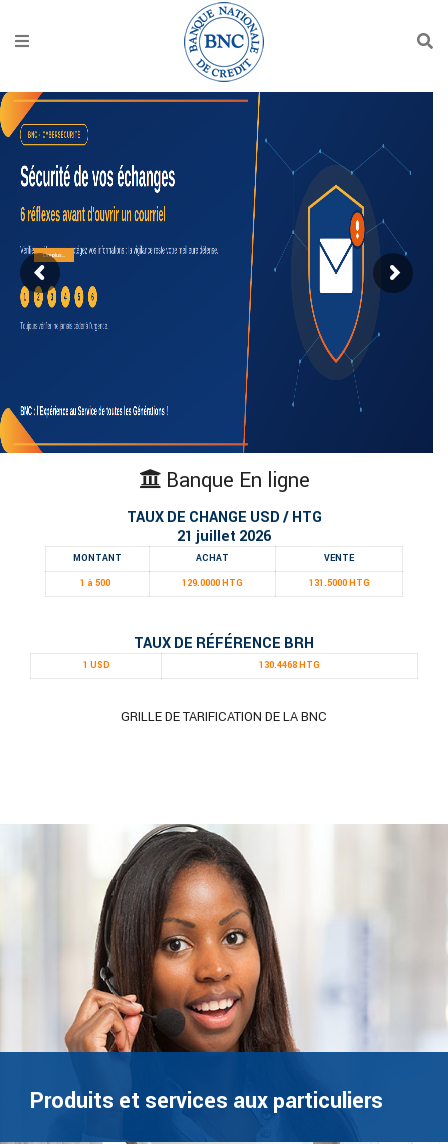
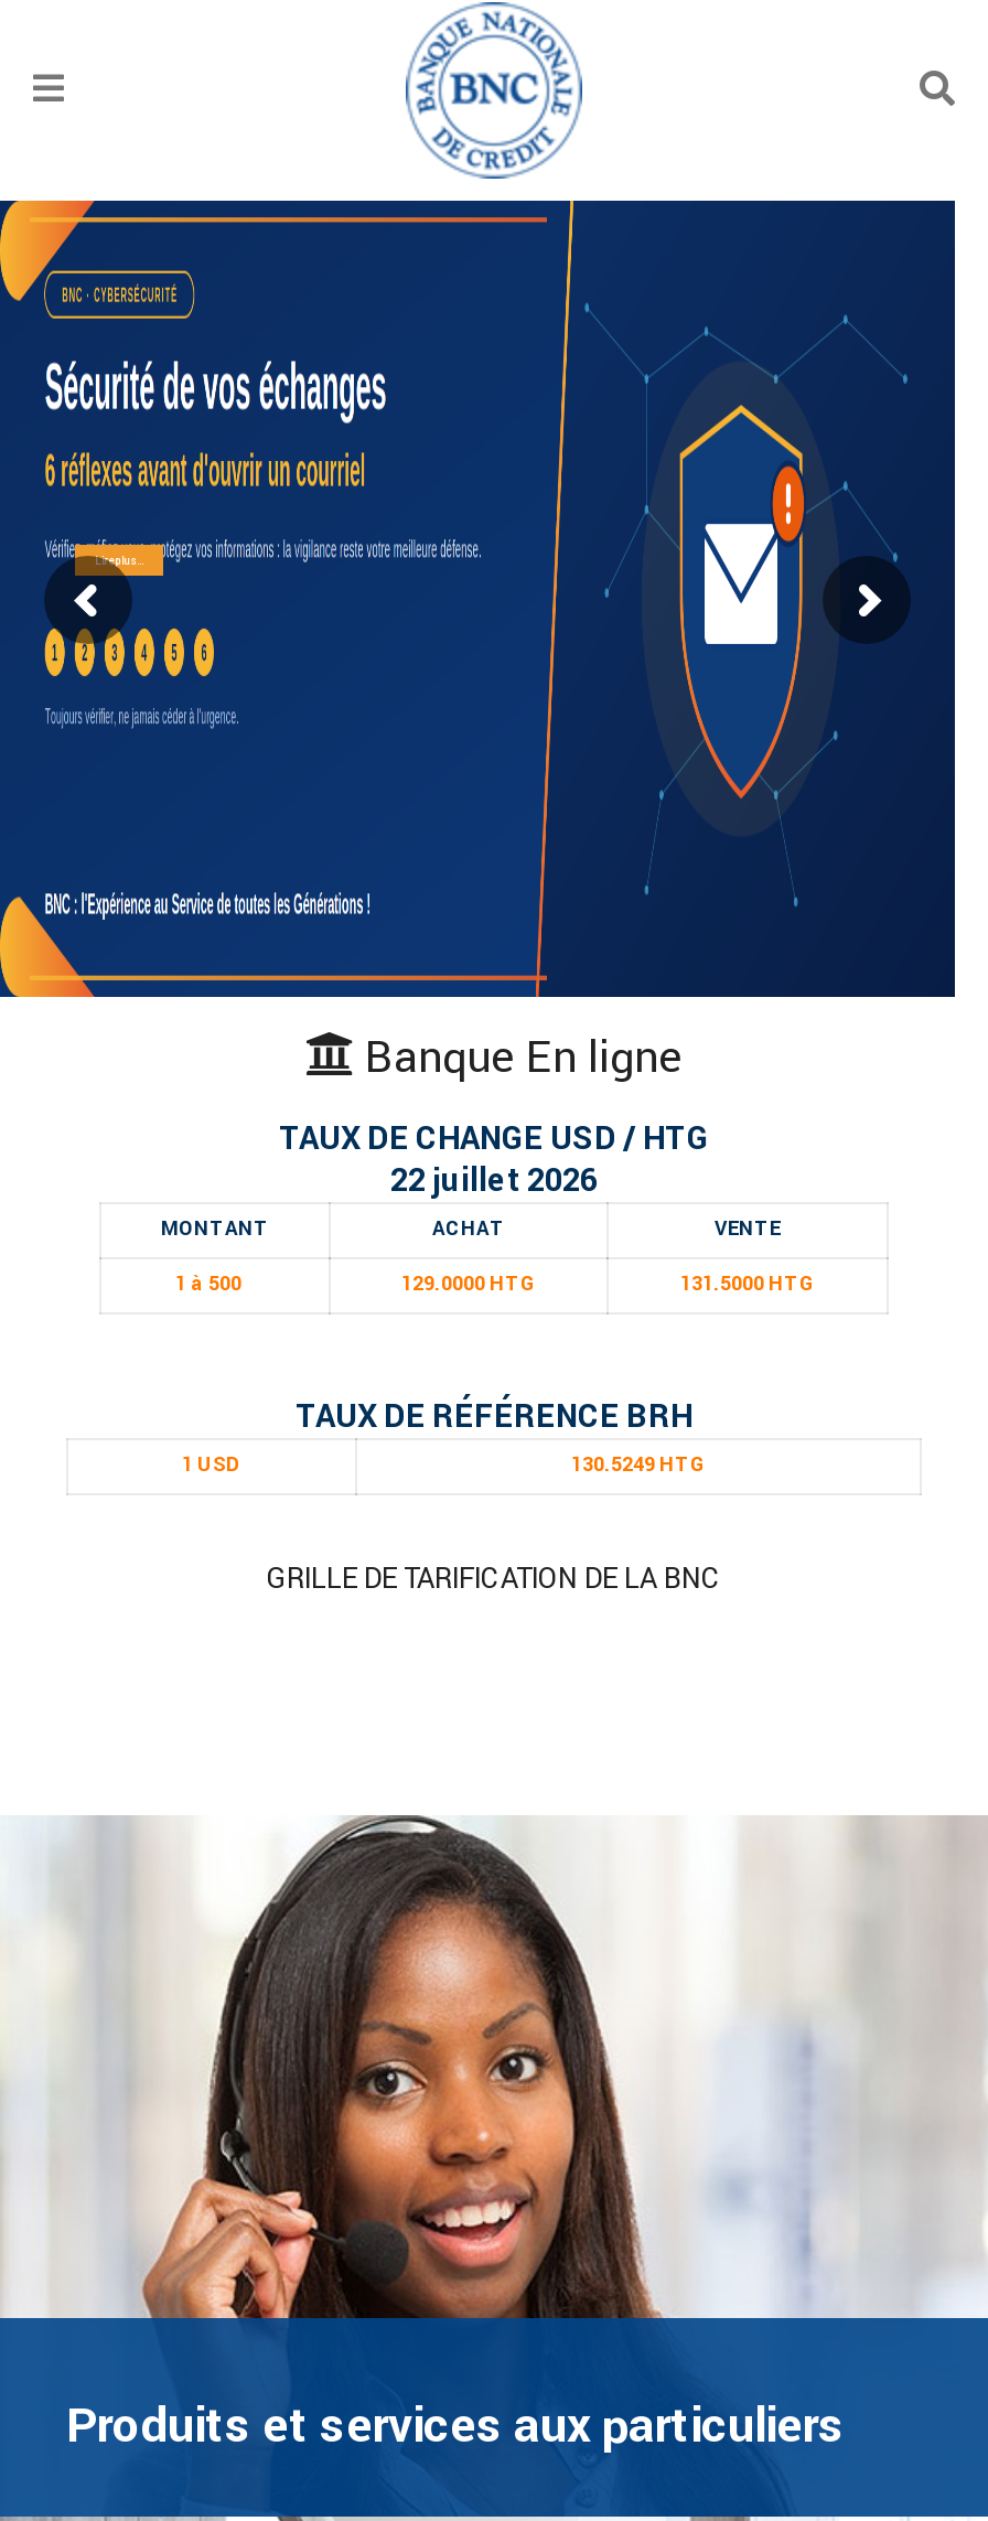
- 21 juillet 2026
+ 22 juillet 2026

- 130.4468 HTG
+ 130.5249 HTG
